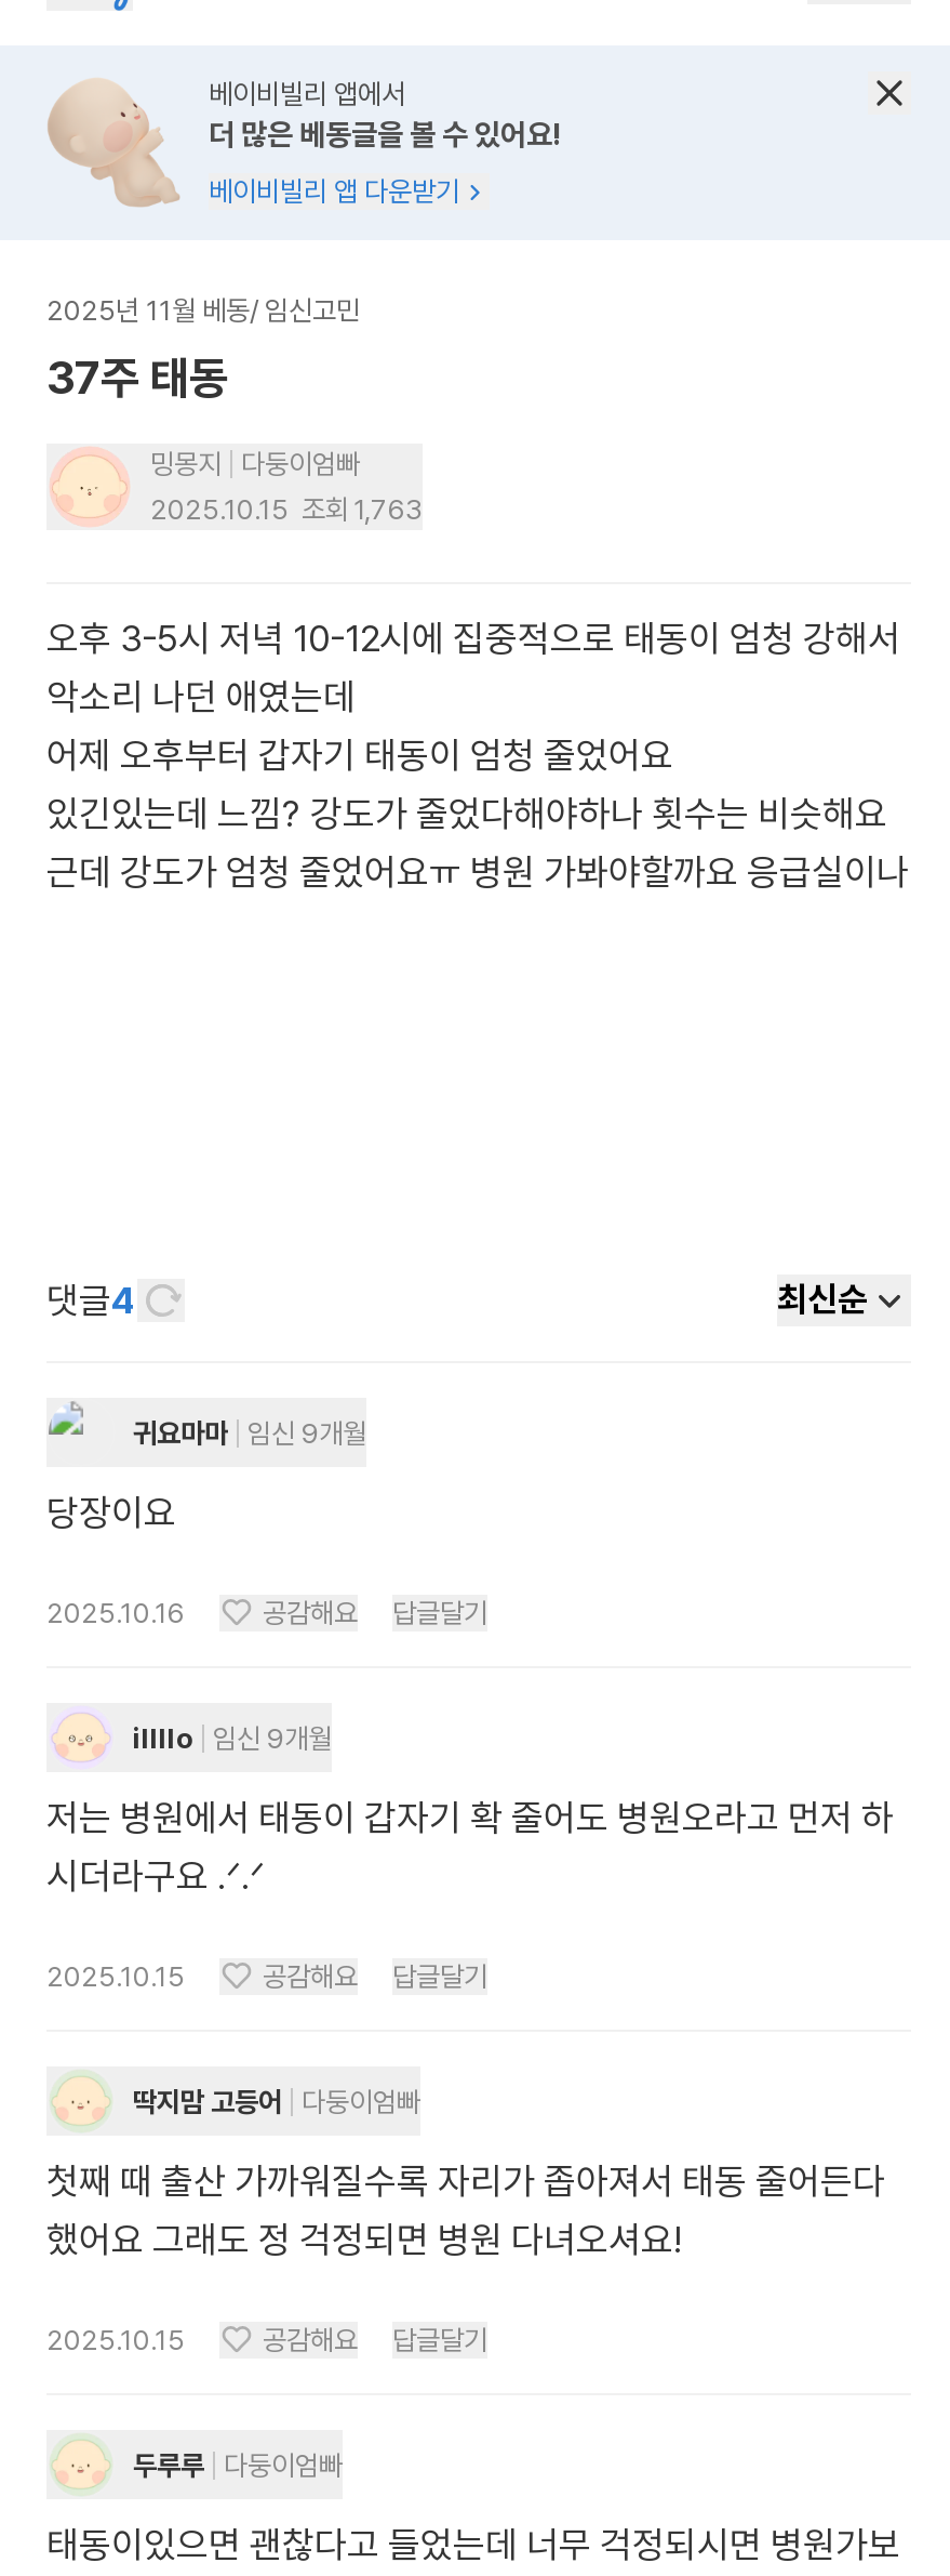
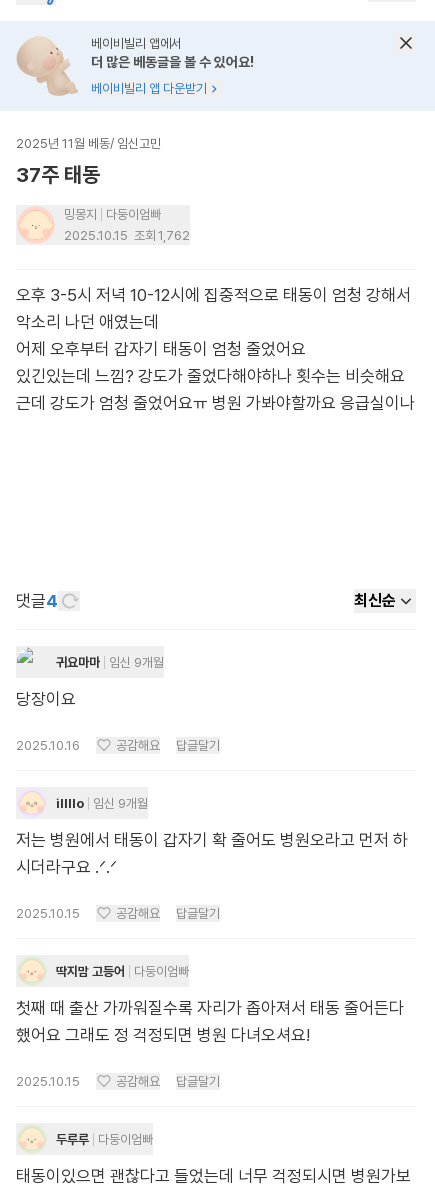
- 2025.10.15 조회 1,763
+ 2025.10.15 조회 1,762
